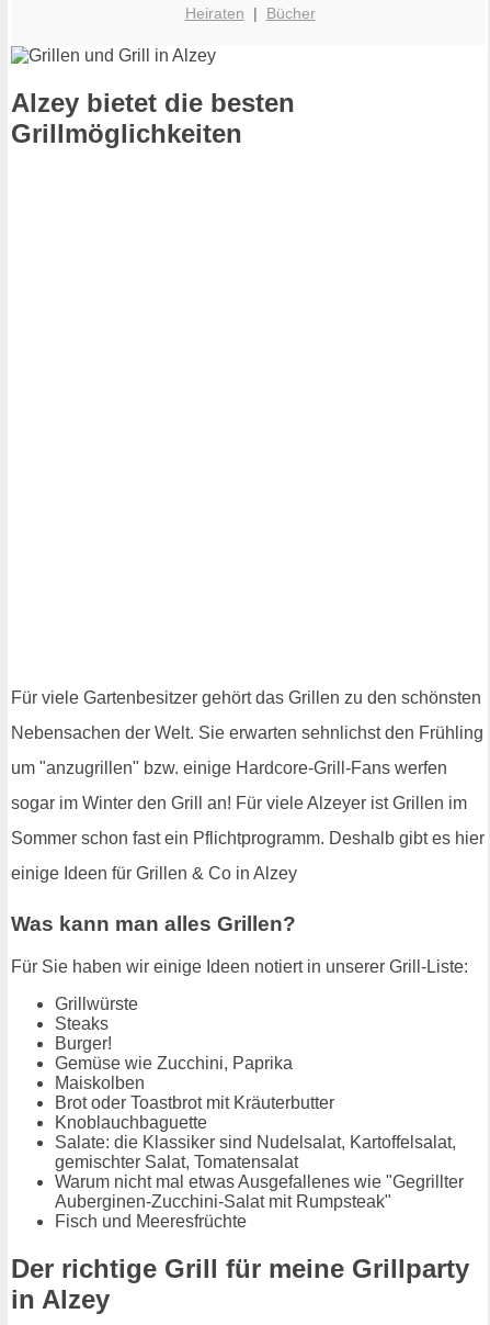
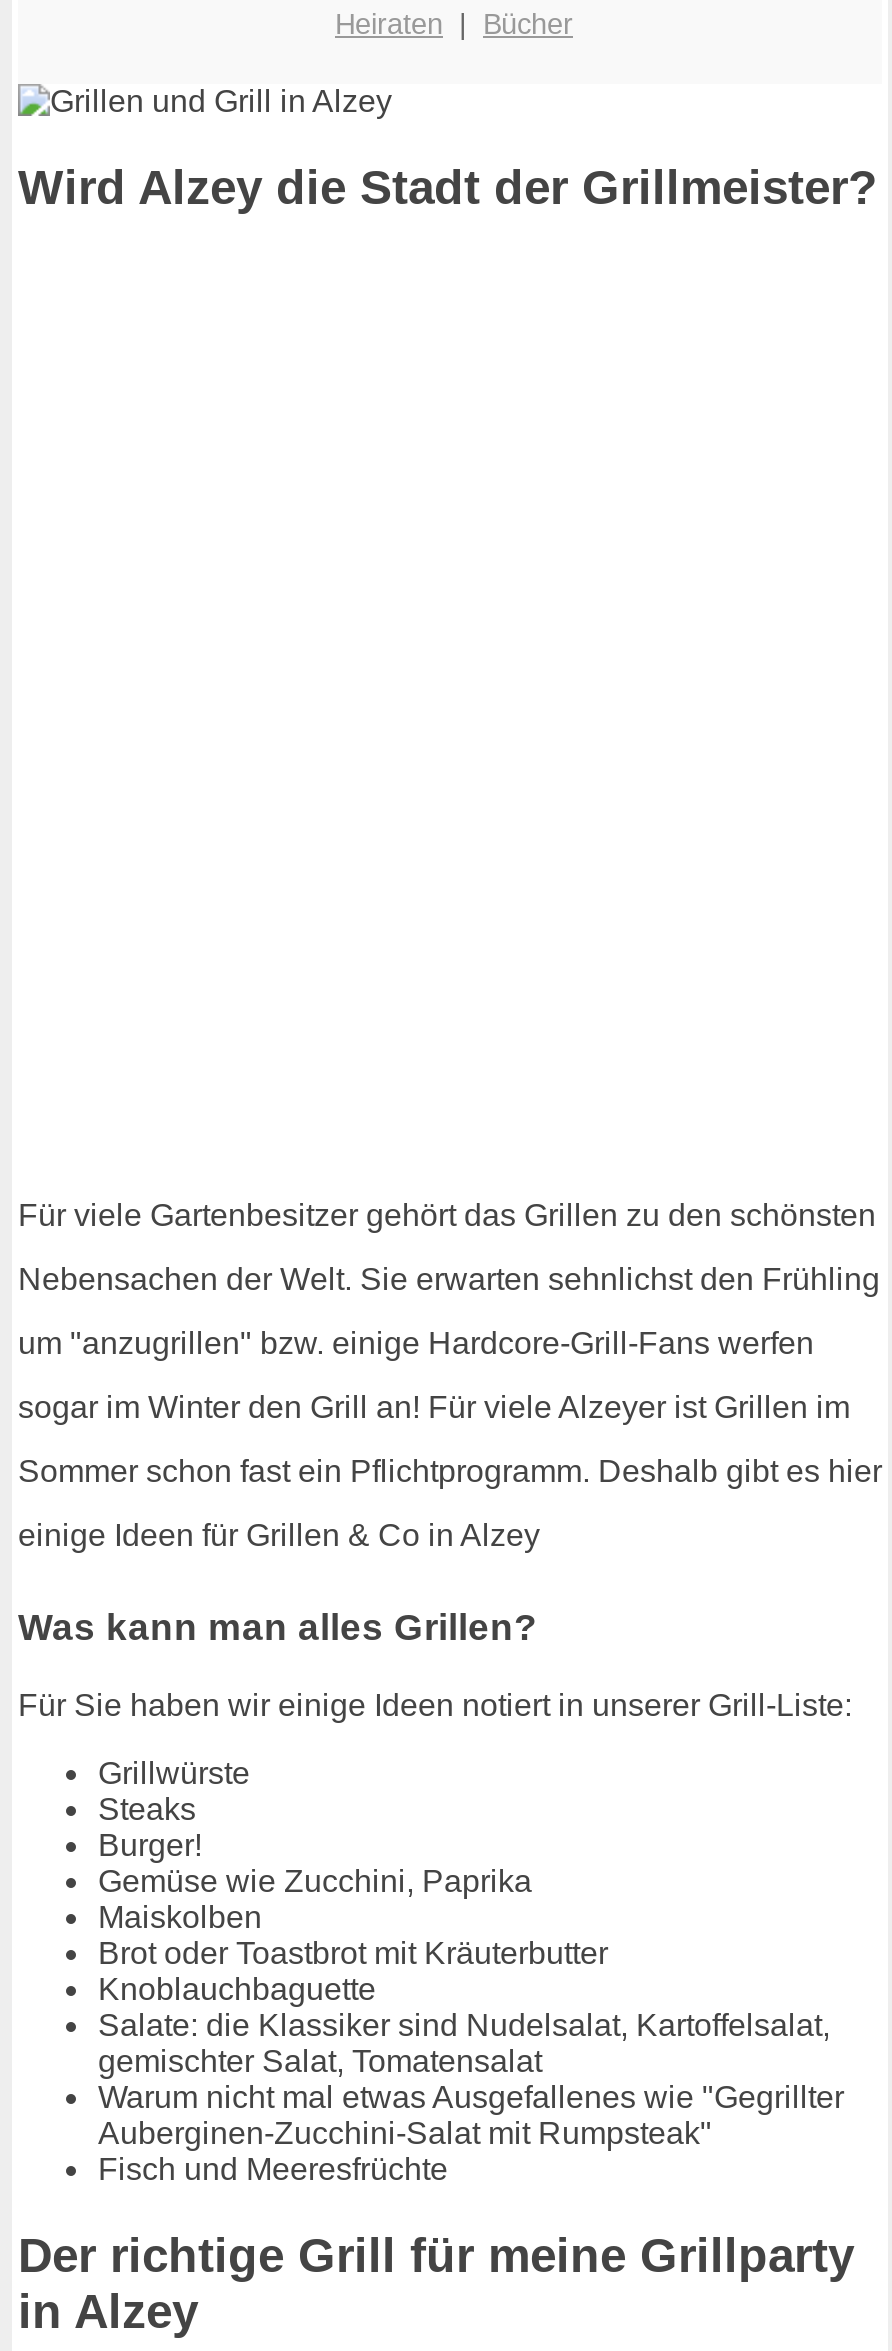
- Alzey bietet die besten
- Grillmöglichkeiten
+ Wird Alzey die Stadt der Grillmeister?
